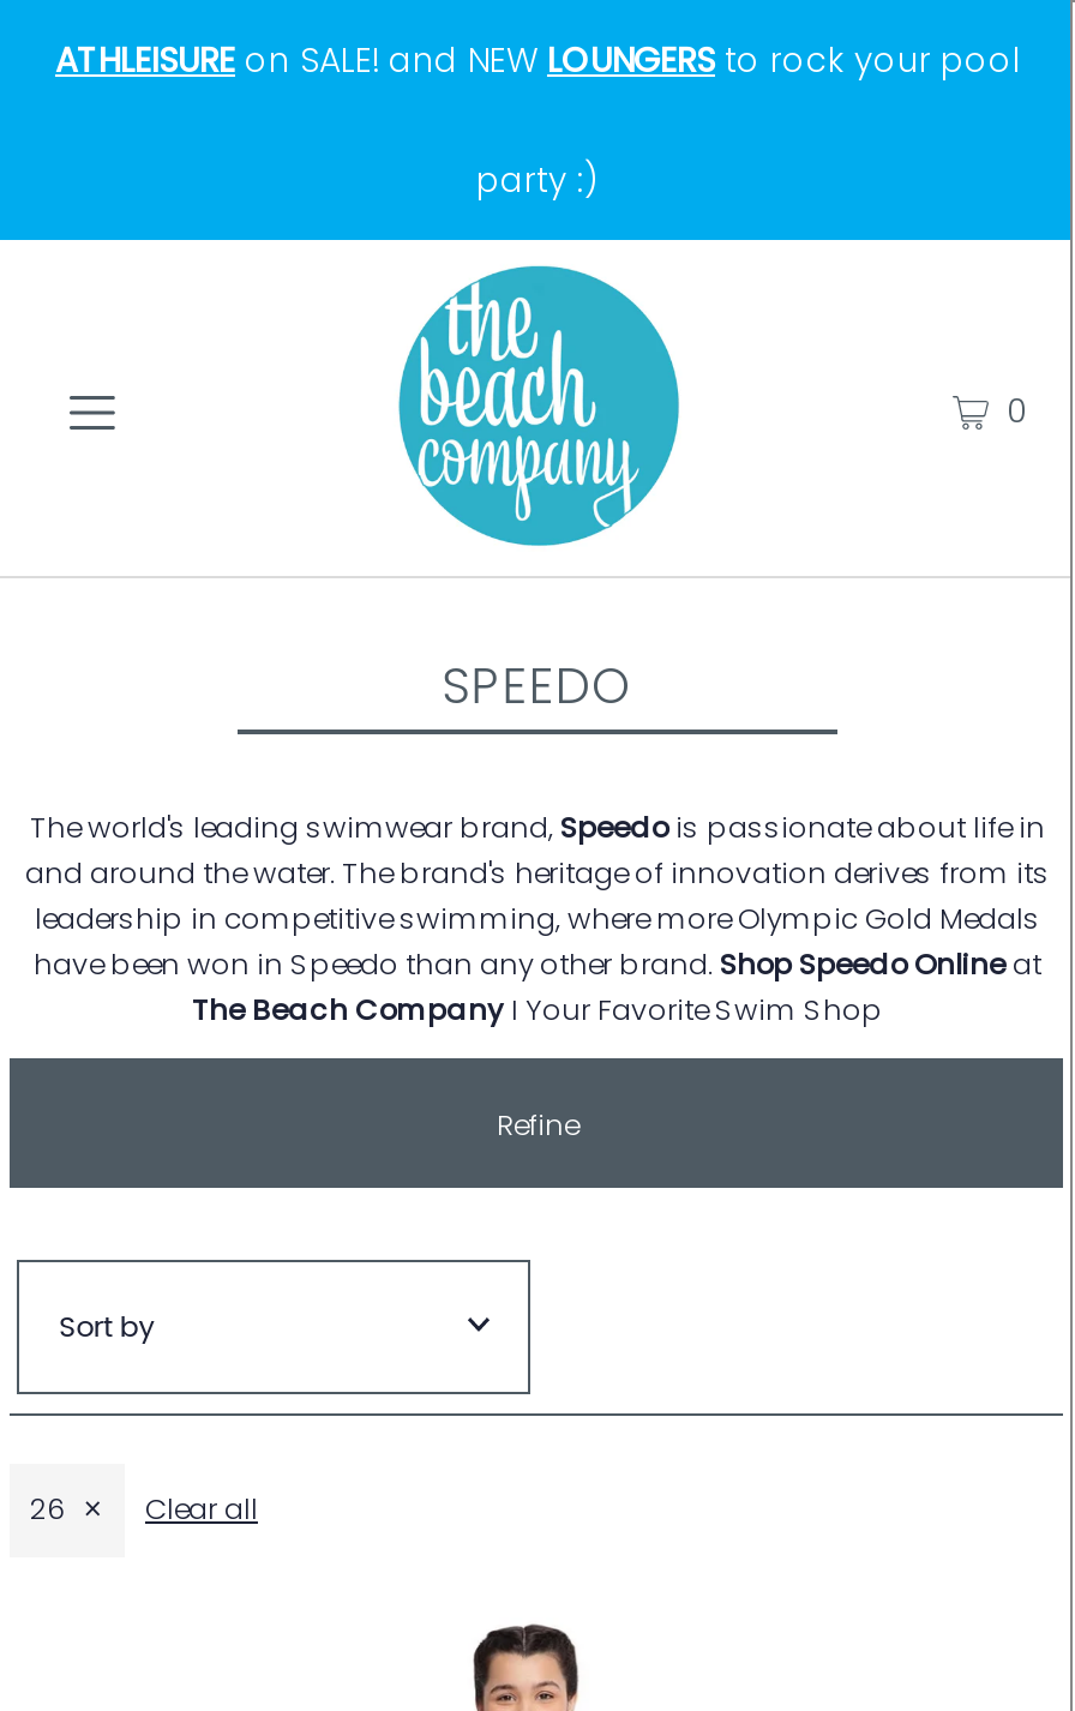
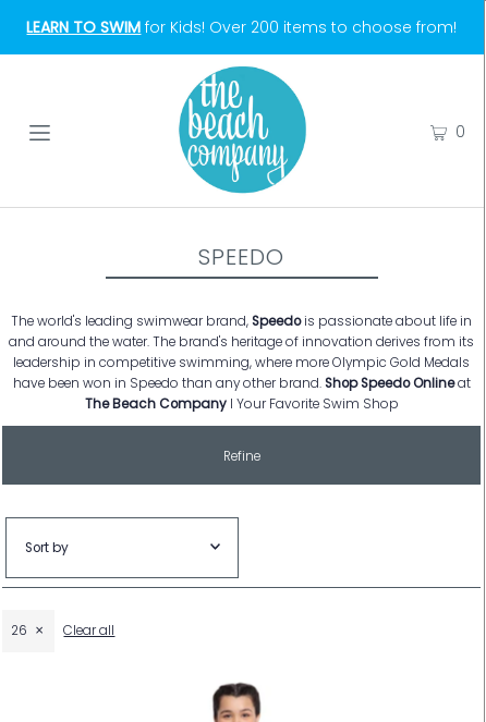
- ATHLEISURE on SALE! and NEW LOUNGERS to rock your pool
- party :)
+ LEARN TO SWIM for Kids! Over 200 items to choose from!
